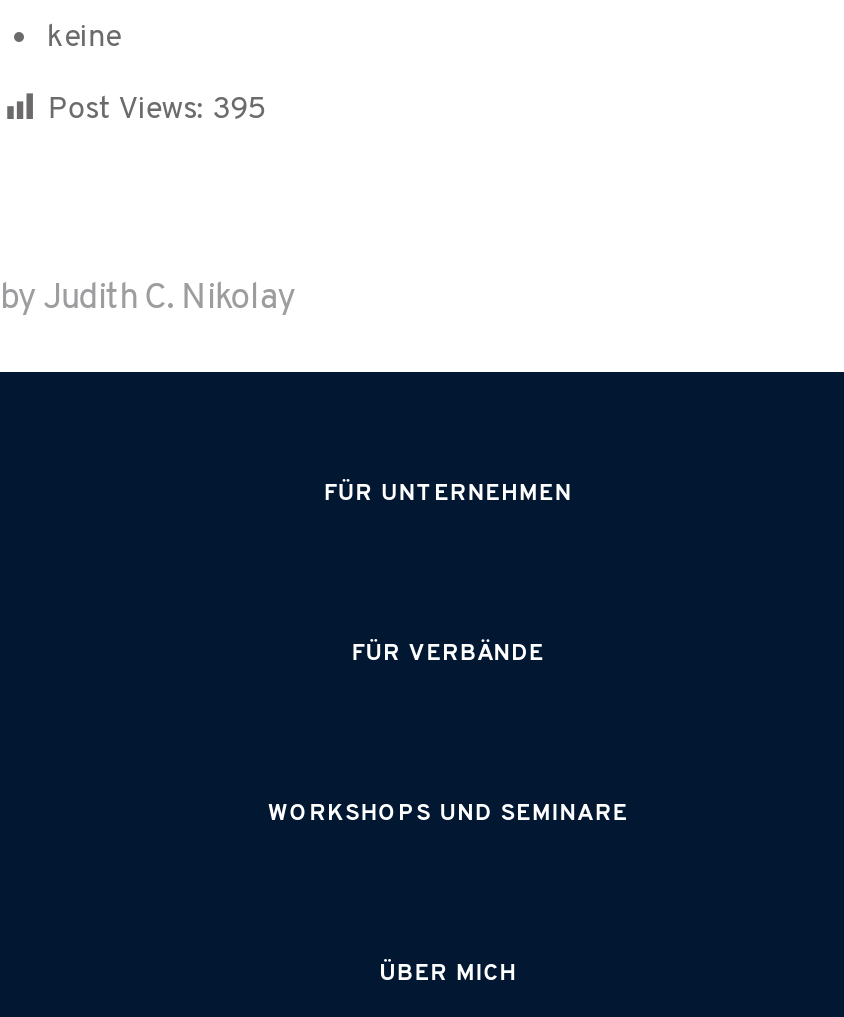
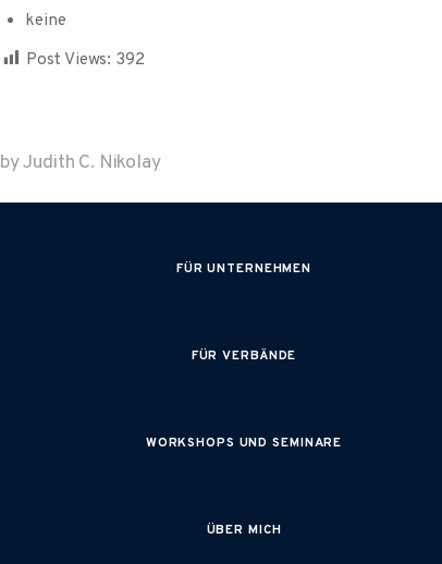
- Post Views: 395
+ Post Views: 392
